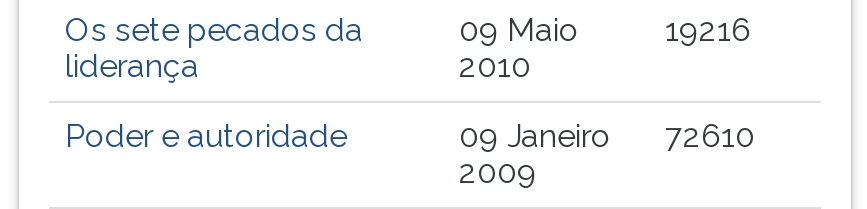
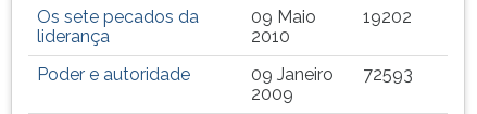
- 19216
+ 19202

- 72610
+ 72593
